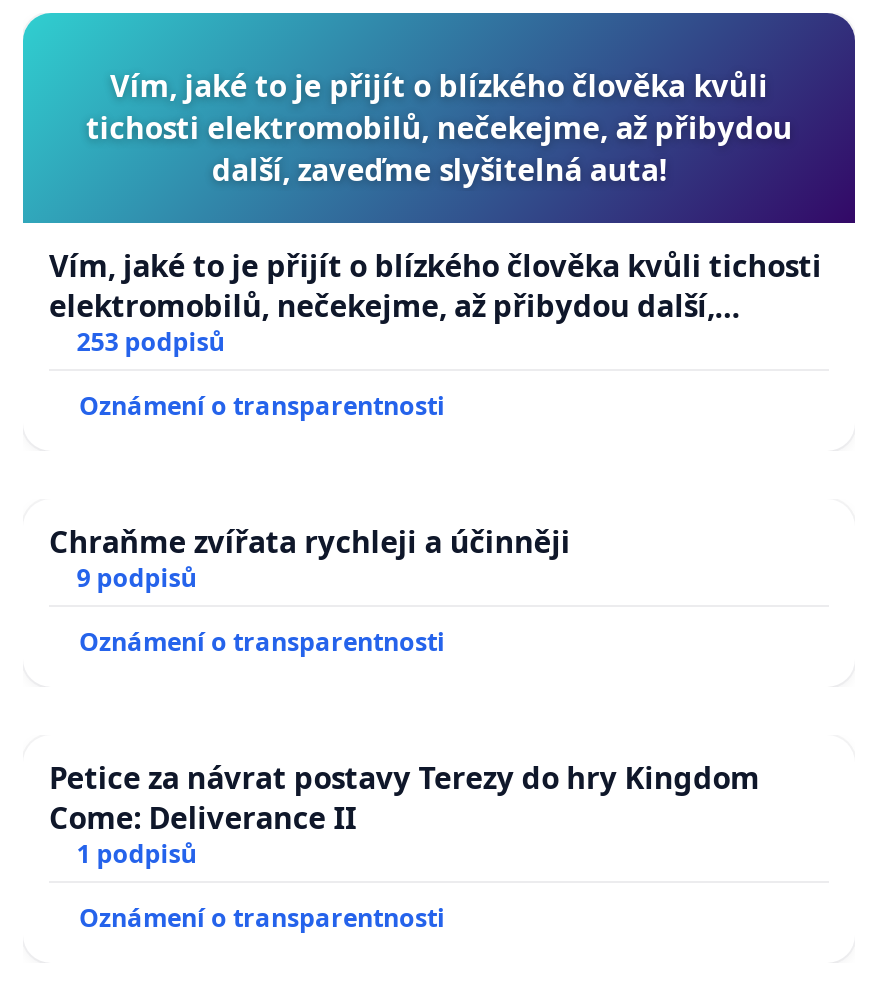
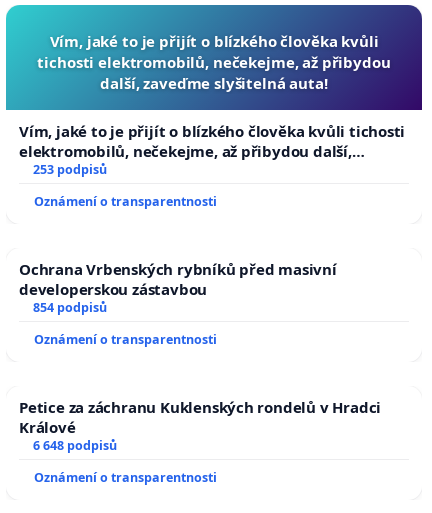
- Chraňme zvířata rychleji a účinněji
- 9 podpisů
+ Ochrana Vrbenských rybníků před masivní
+ developerskou zástavbou
+ 854 podpisů

- Petice za návrat postavy Terezy do hry Kingdom
- Come: Deliverance II
- 1 podpisů
+ Petice za záchranu Kuklenských rondelů v Hradci
+ Králové
+ 6 648 podpisů
